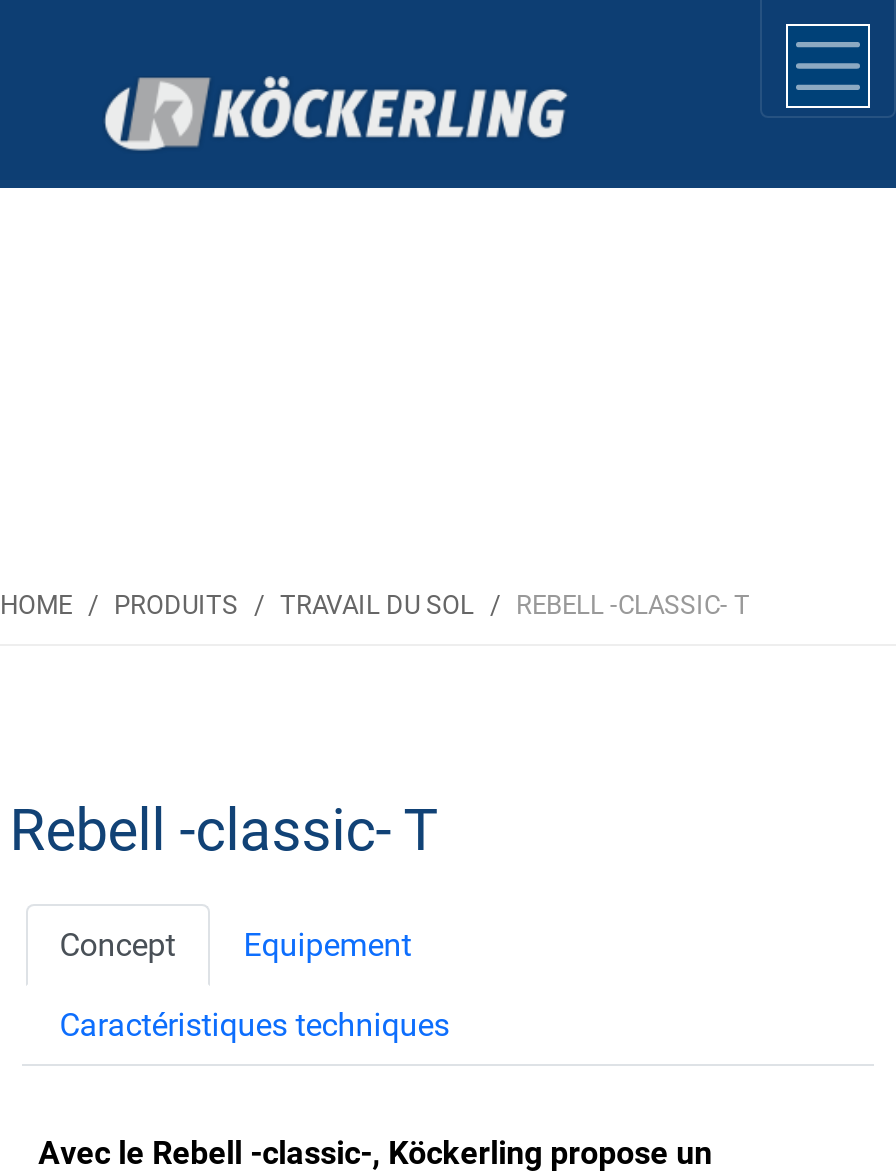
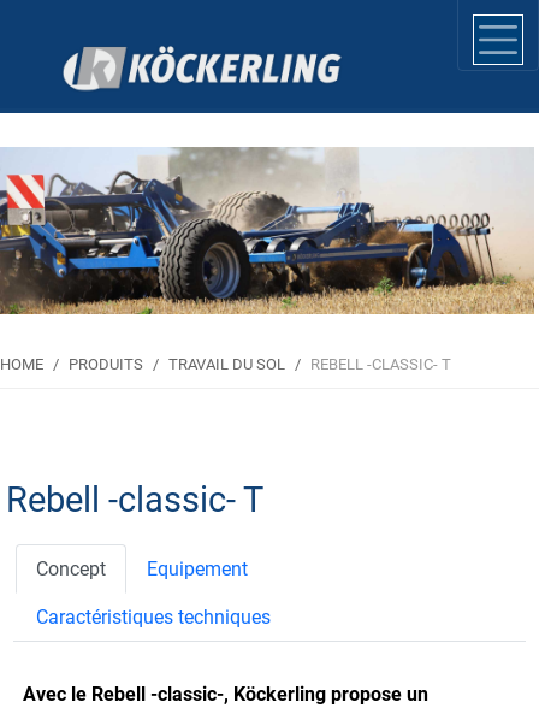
+ [image]
